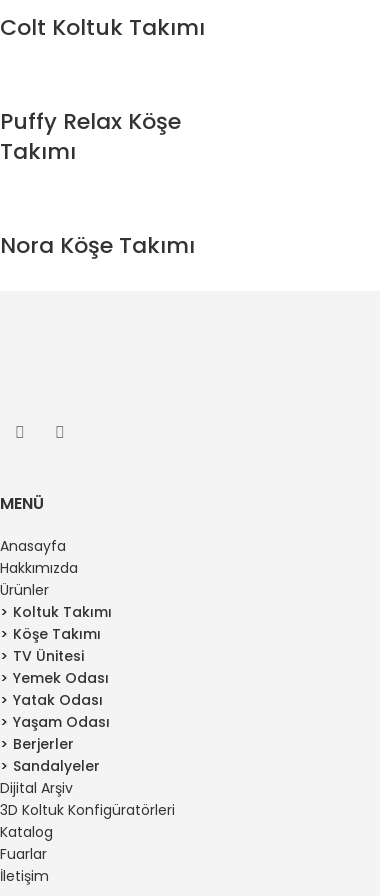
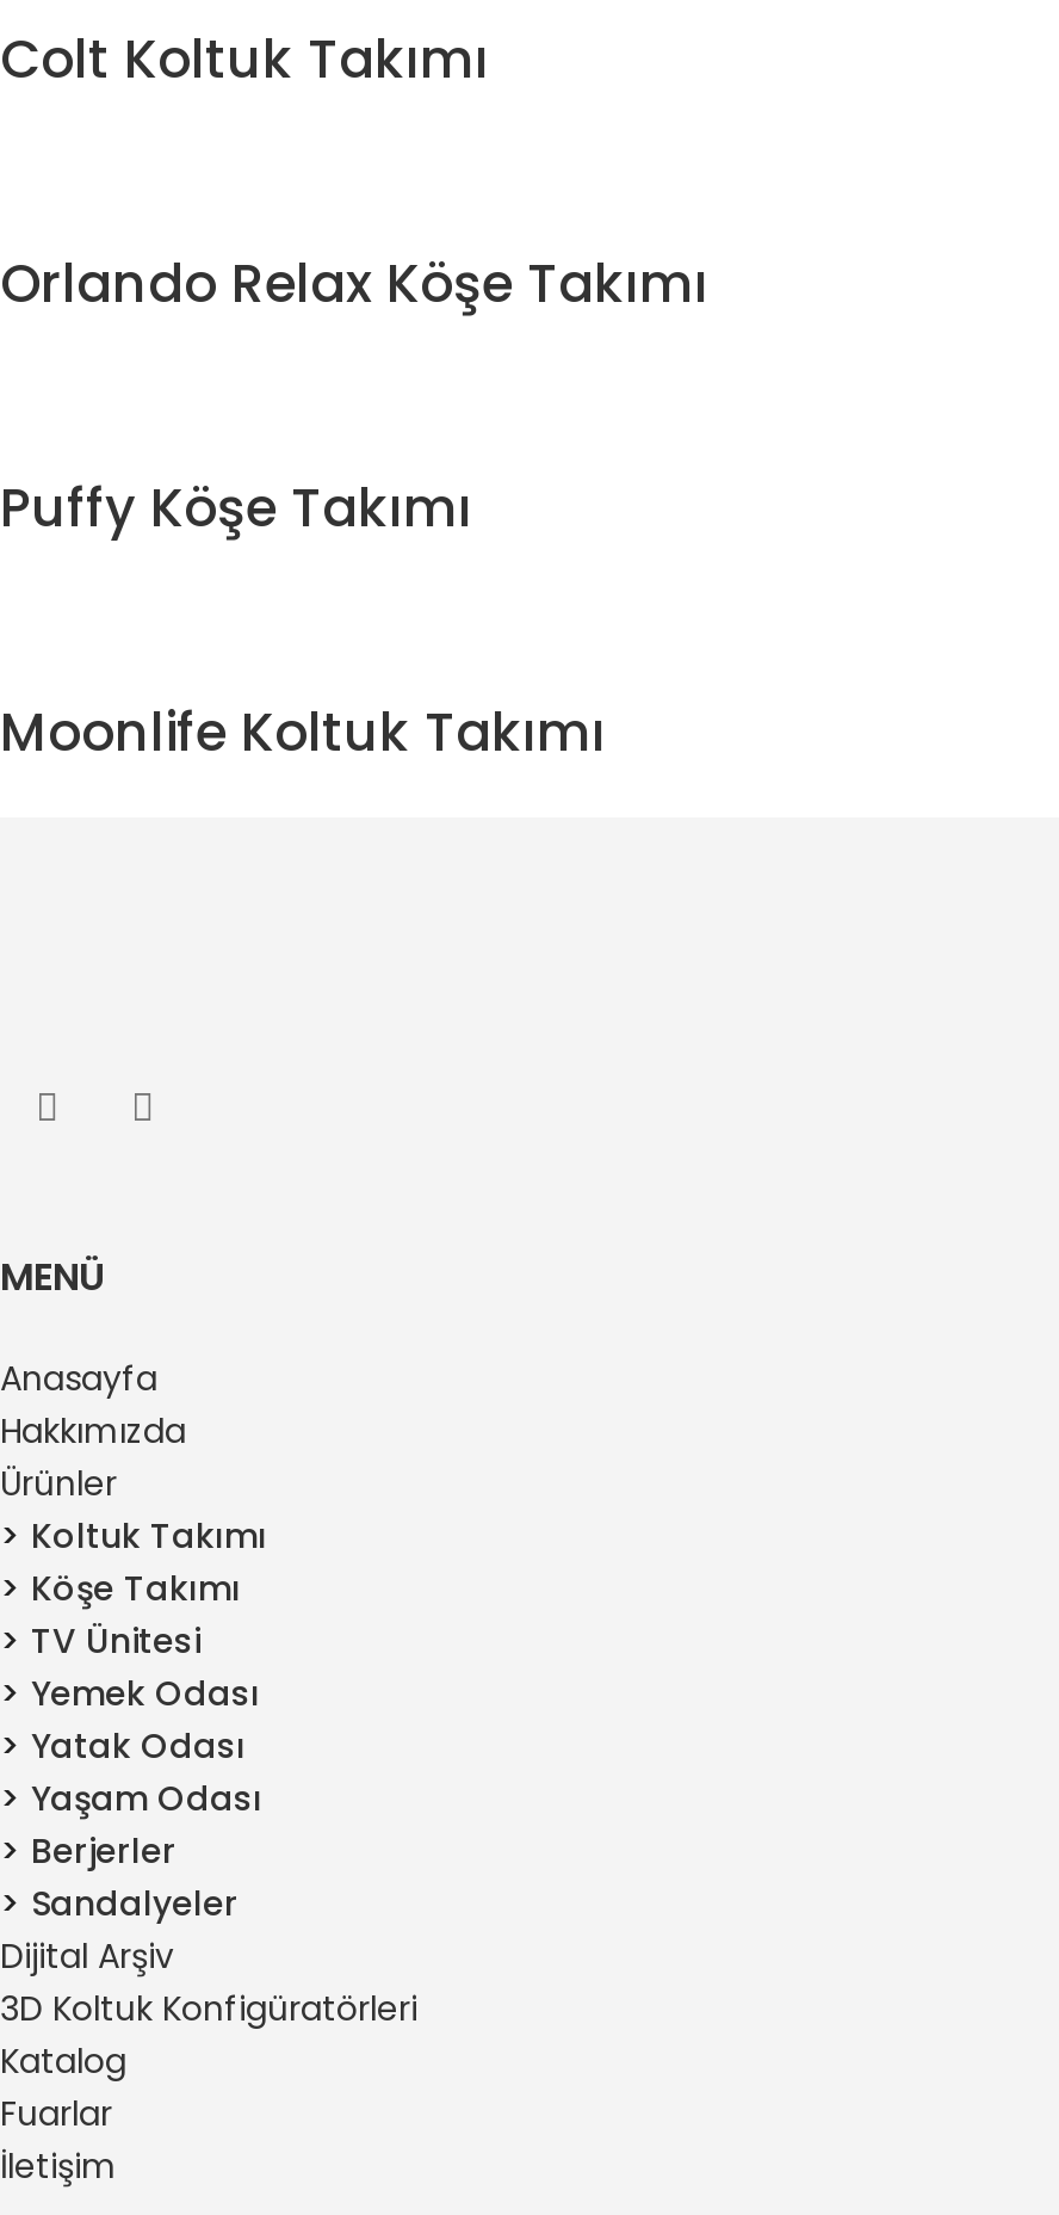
- Puffy Relax Köşe
- Takımı
- Nora Köşe Takımı
+ Orlando Relax Köşe Takımı
+ Puffy Köşe Takımı
+ Moonlife Koltuk Takımı
